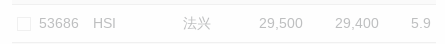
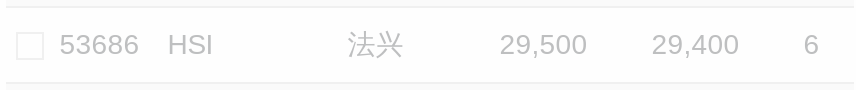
- 29,500 29,400 5.9
+ 29,500 29,400 6
